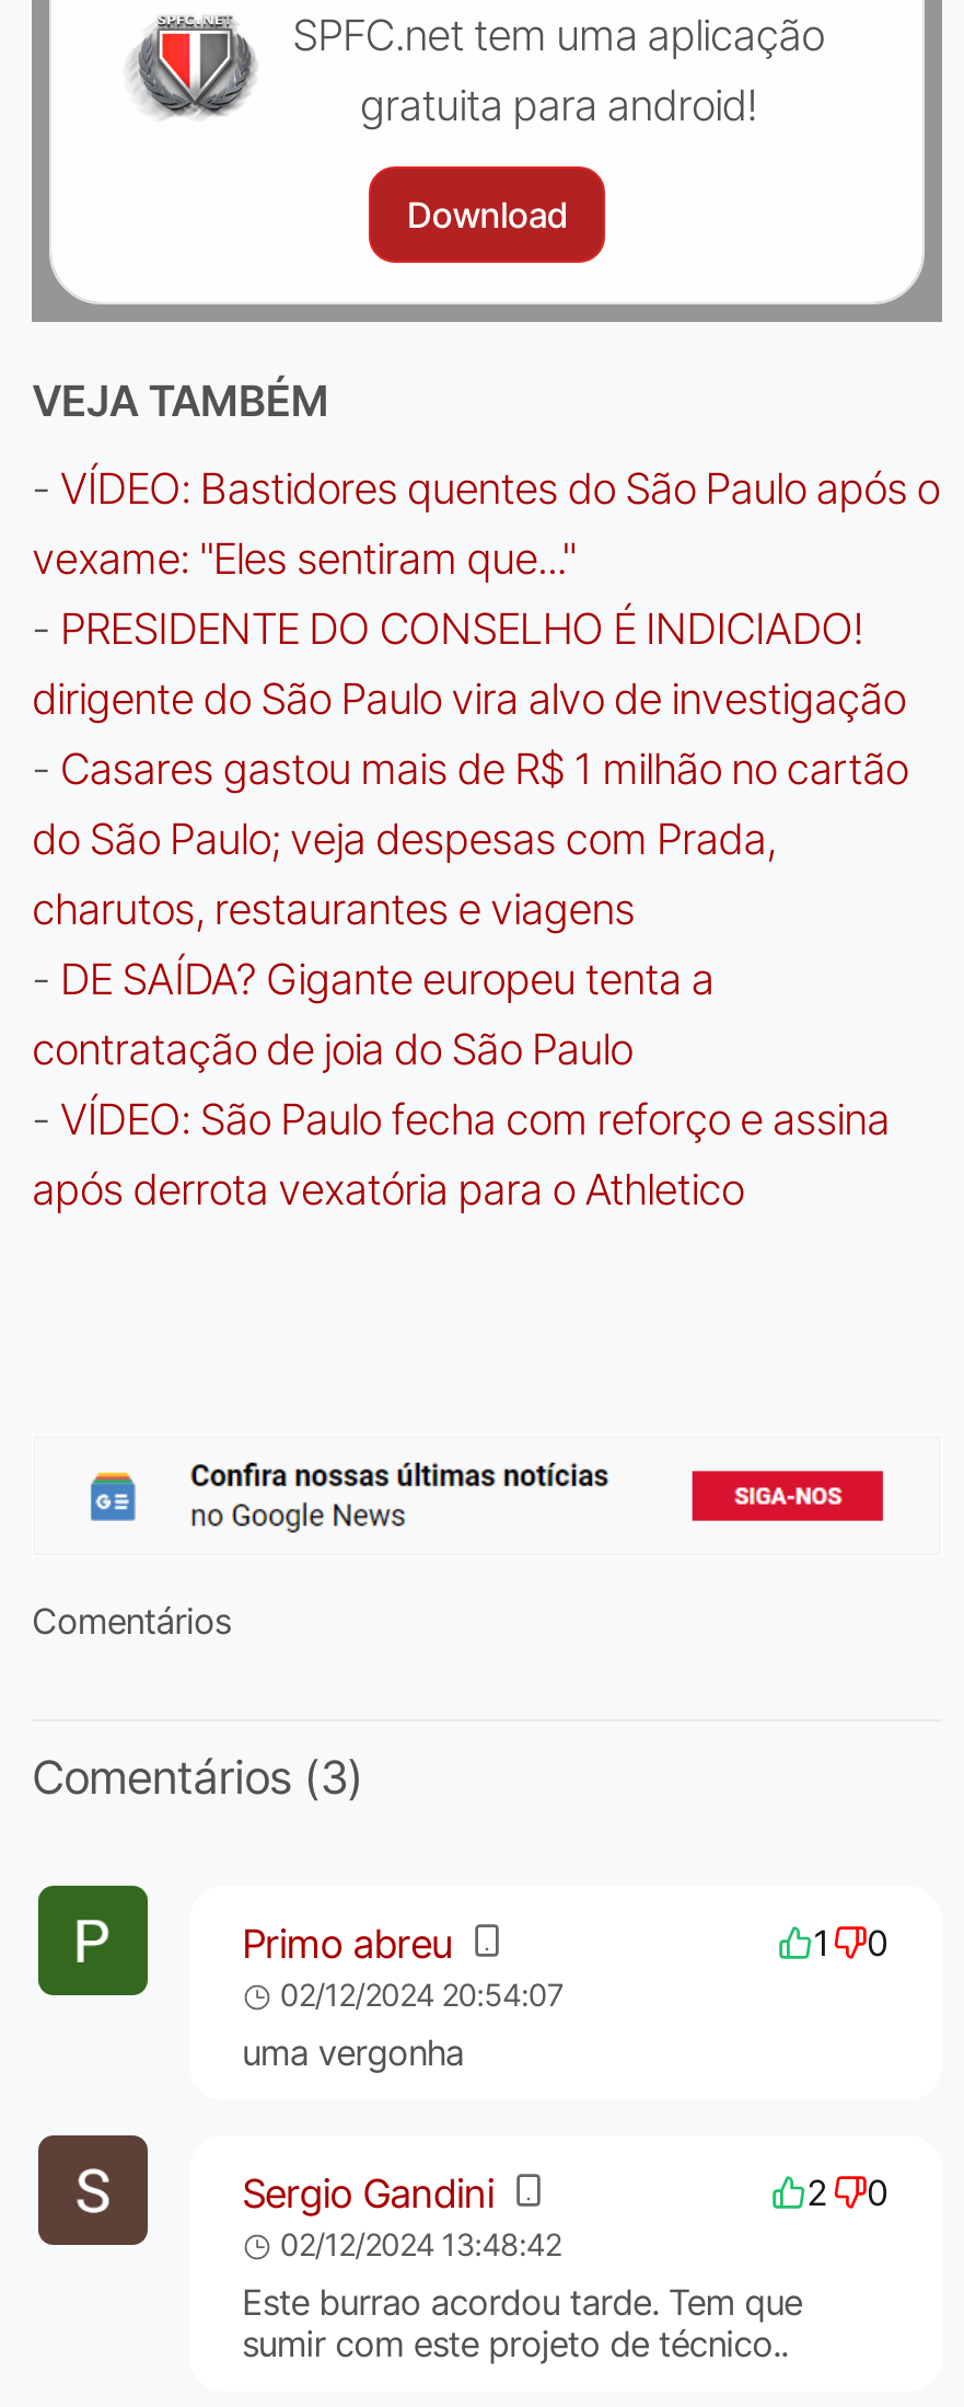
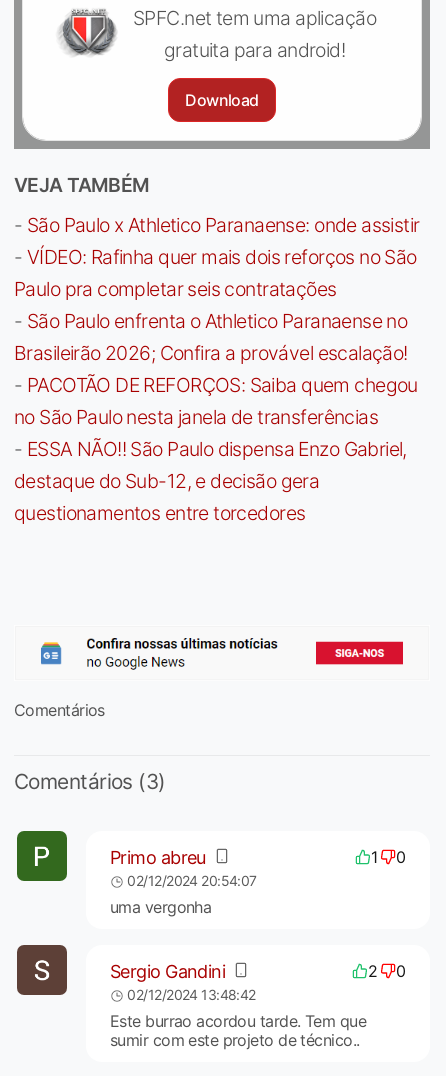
- - VÍDEO: Bastidores quentes do São Paulo após o
- vexame: "Eles sentiram que..."
- - PRESIDENTE DO CONSELHO É INDICIADO!
- dirigente do São Paulo vira alvo de investigação
- - Casares gastou mais de R$ 1 milhão no cartão
- do São Paulo; veja despesas com Prada,
- charutos, restaurantes e viagens
- - DE SAÍDA? Gigante europeu tenta a
- contratação de joia do São Paulo
- - VÍDEO: São Paulo fecha com reforço e assina
- após derrota vexatória para o Athletico
+ - São Paulo x Athletico Paranaense: onde assistir
+ - VÍDEO: Rafinha quer mais dois reforços no São
+ Paulo pra completar seis contratações
+ - São Paulo enfrenta o Athletico Paranaense no
+ Brasileirão 2026; Confira a provável escalação!
+ - PACOTÃO DE REFORÇOS: Saiba quem chegou
+ no São Paulo nesta janela de transferências
+ - ESSA NÃO!! São Paulo dispensa Enzo Gabriel,
+ destaque do Sub-12, e decisão gera
+ questionamentos entre torcedores
